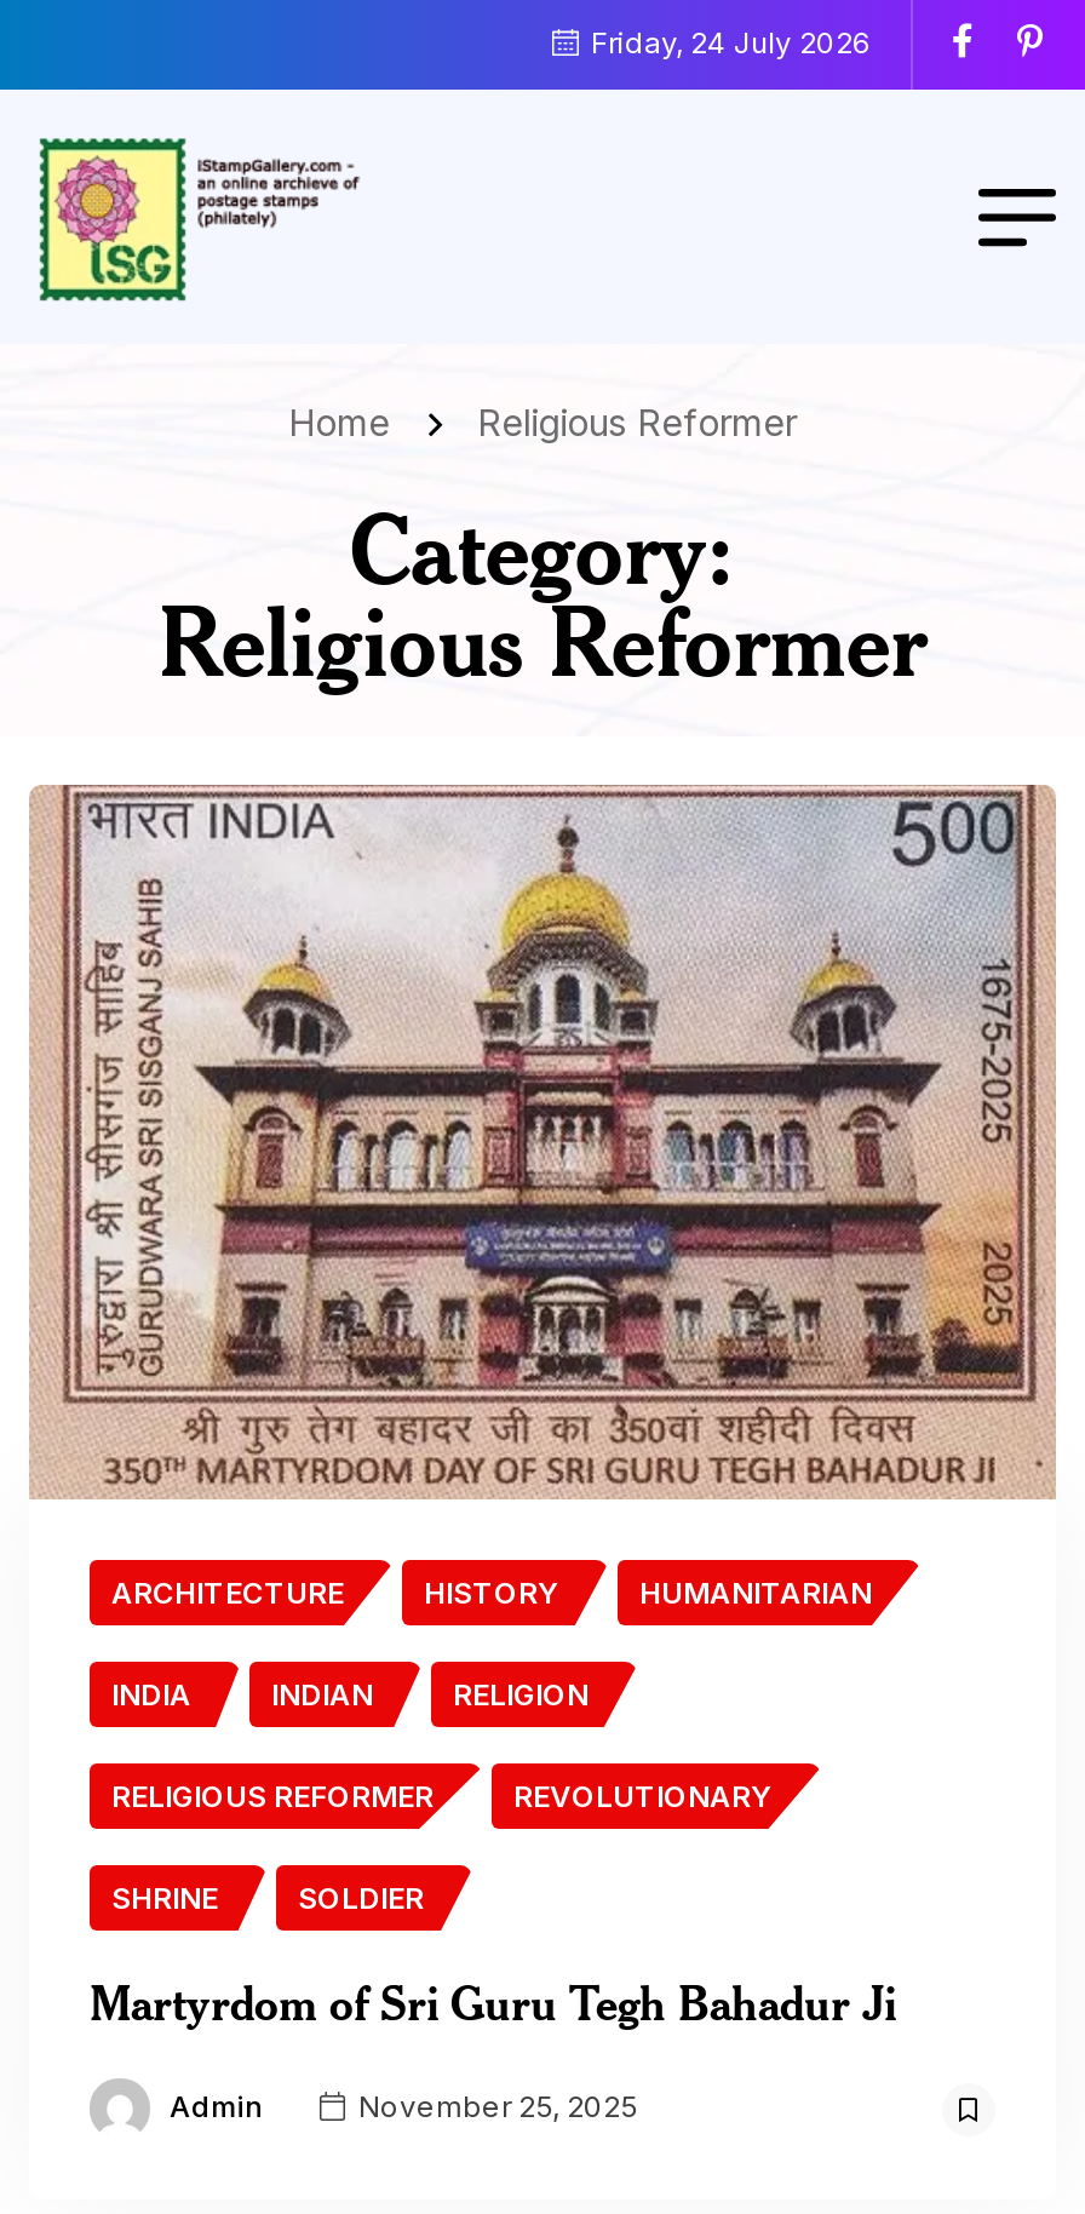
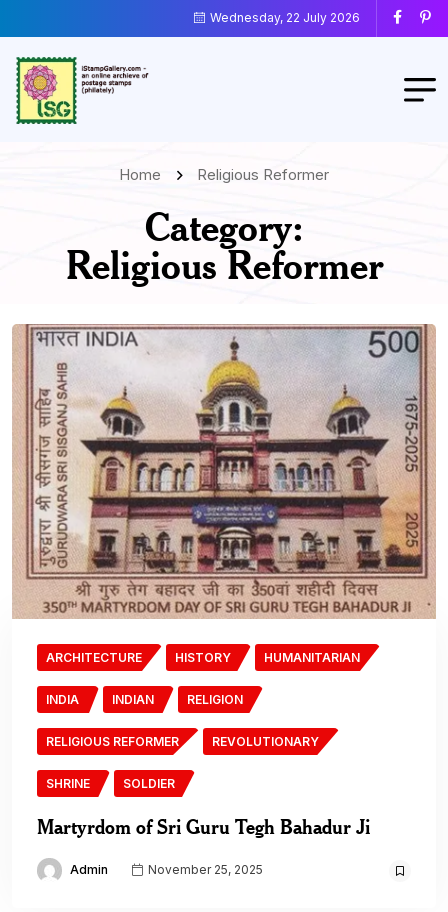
- Friday, 24 July 2026
+ Wednesday, 22 July 2026
